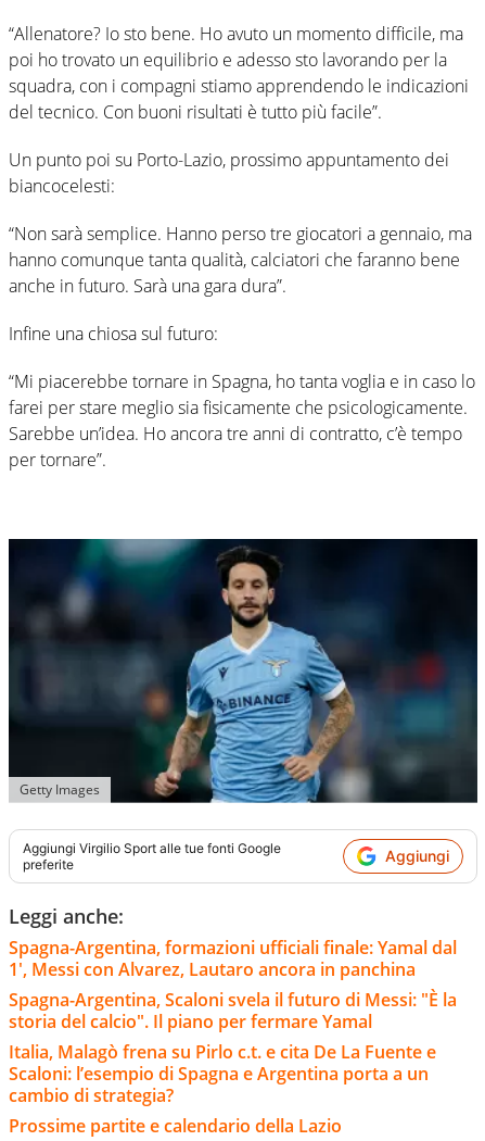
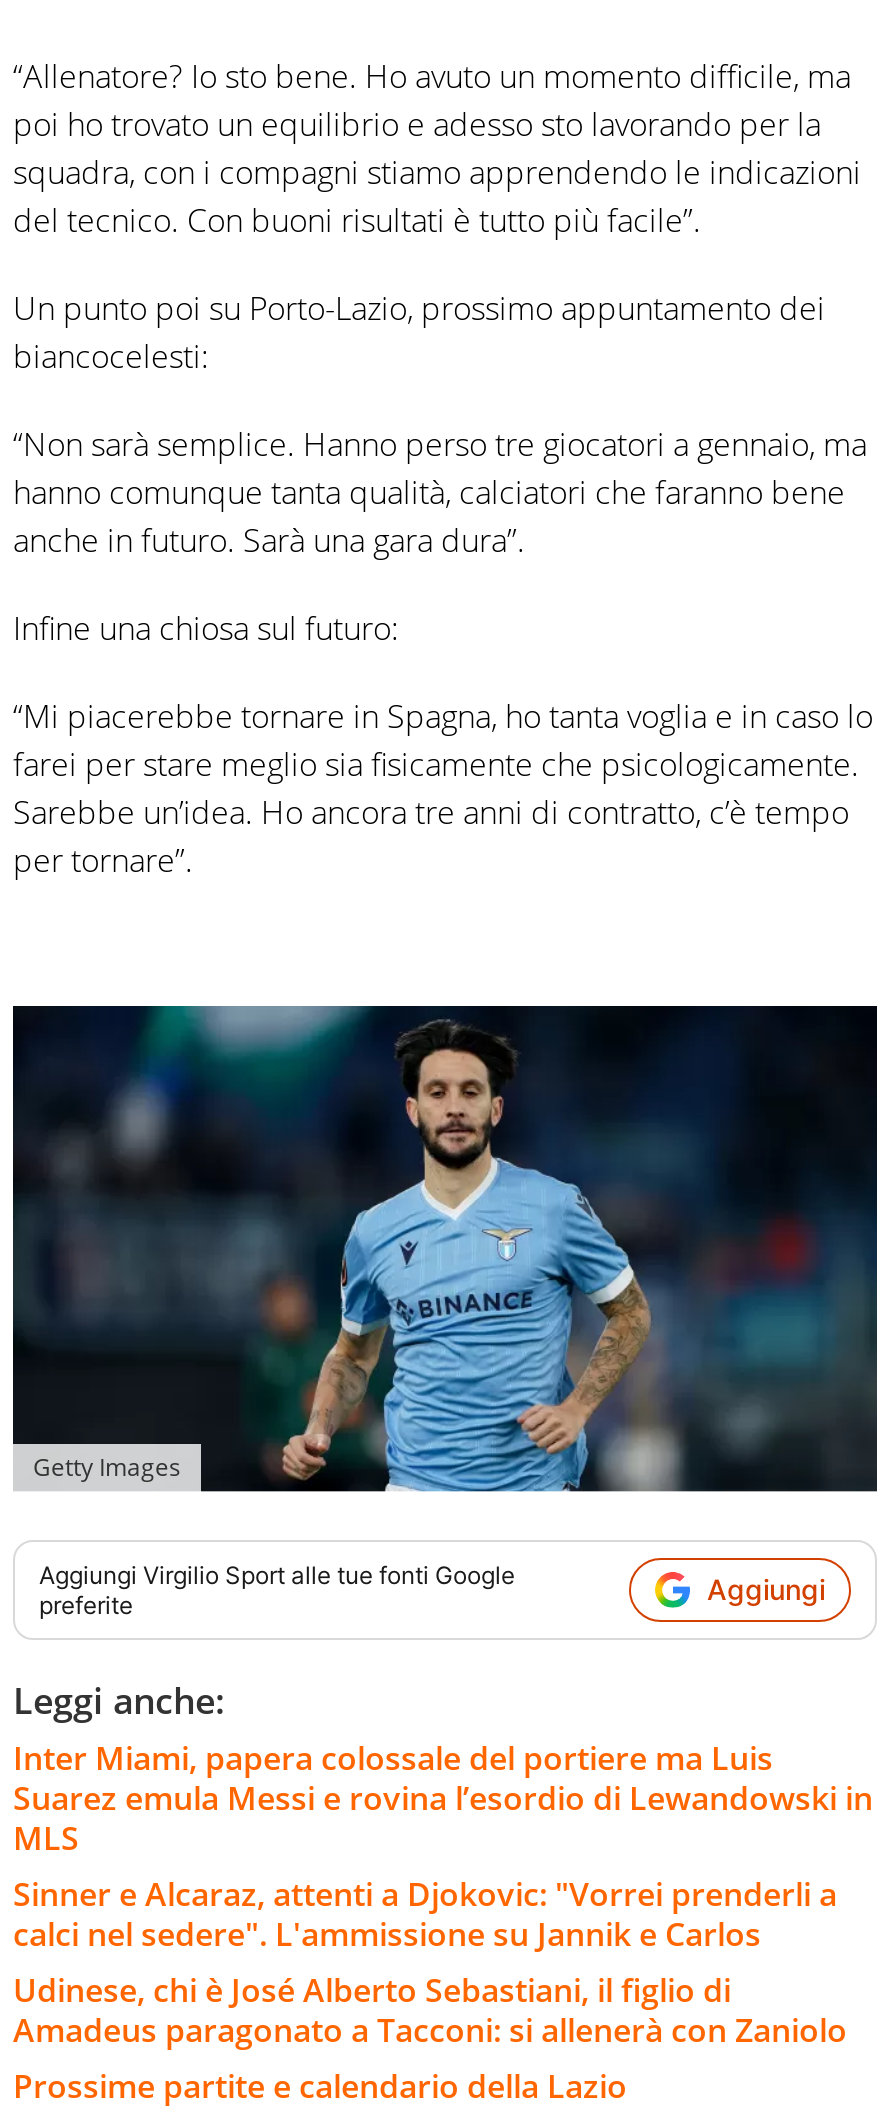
- Spagna-Argentina, formazioni ufficiali finale: Yamal dal
- 1', Messi con Alvarez, Lautaro ancora in panchina
- Spagna-Argentina, Scaloni svela il futuro di Messi: "È la
- storia del calcio". Il piano per fermare Yamal
- Italia, Malagò frena su Pirlo c.t. e cita De La Fuente e
- Scaloni: l’esempio di Spagna e Argentina porta a un
- cambio di strategia?
+ Inter Miami, papera colossale del portiere ma Luis
+ Suarez emula Messi e rovina l’esordio di Lewandowski in
+ MLS
+ Sinner e Alcaraz, attenti a Djokovic: "Vorrei prenderli a
+ calci nel sedere". L'ammissione su Jannik e Carlos
+ Udinese, chi è José Alberto Sebastiani, il figlio di
+ Amadeus paragonato a Tacconi: si allenerà con Zaniolo
